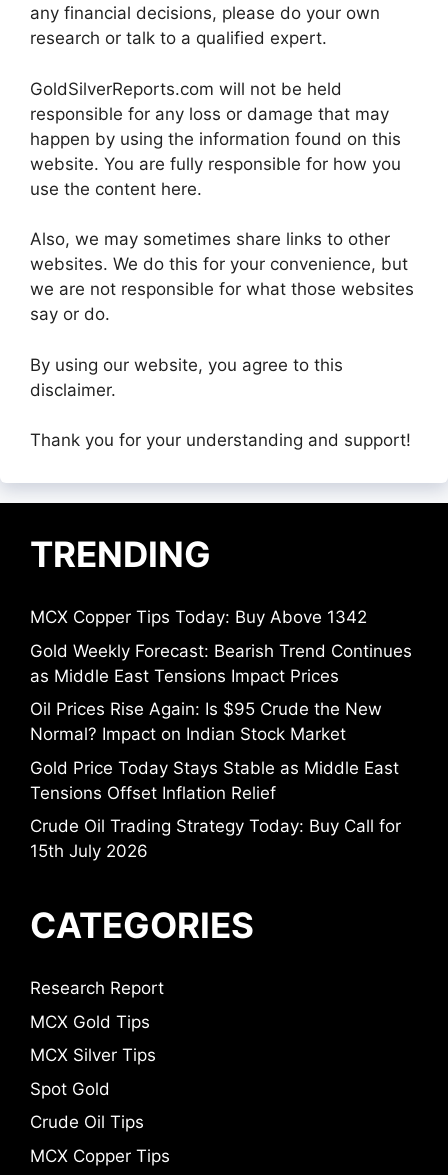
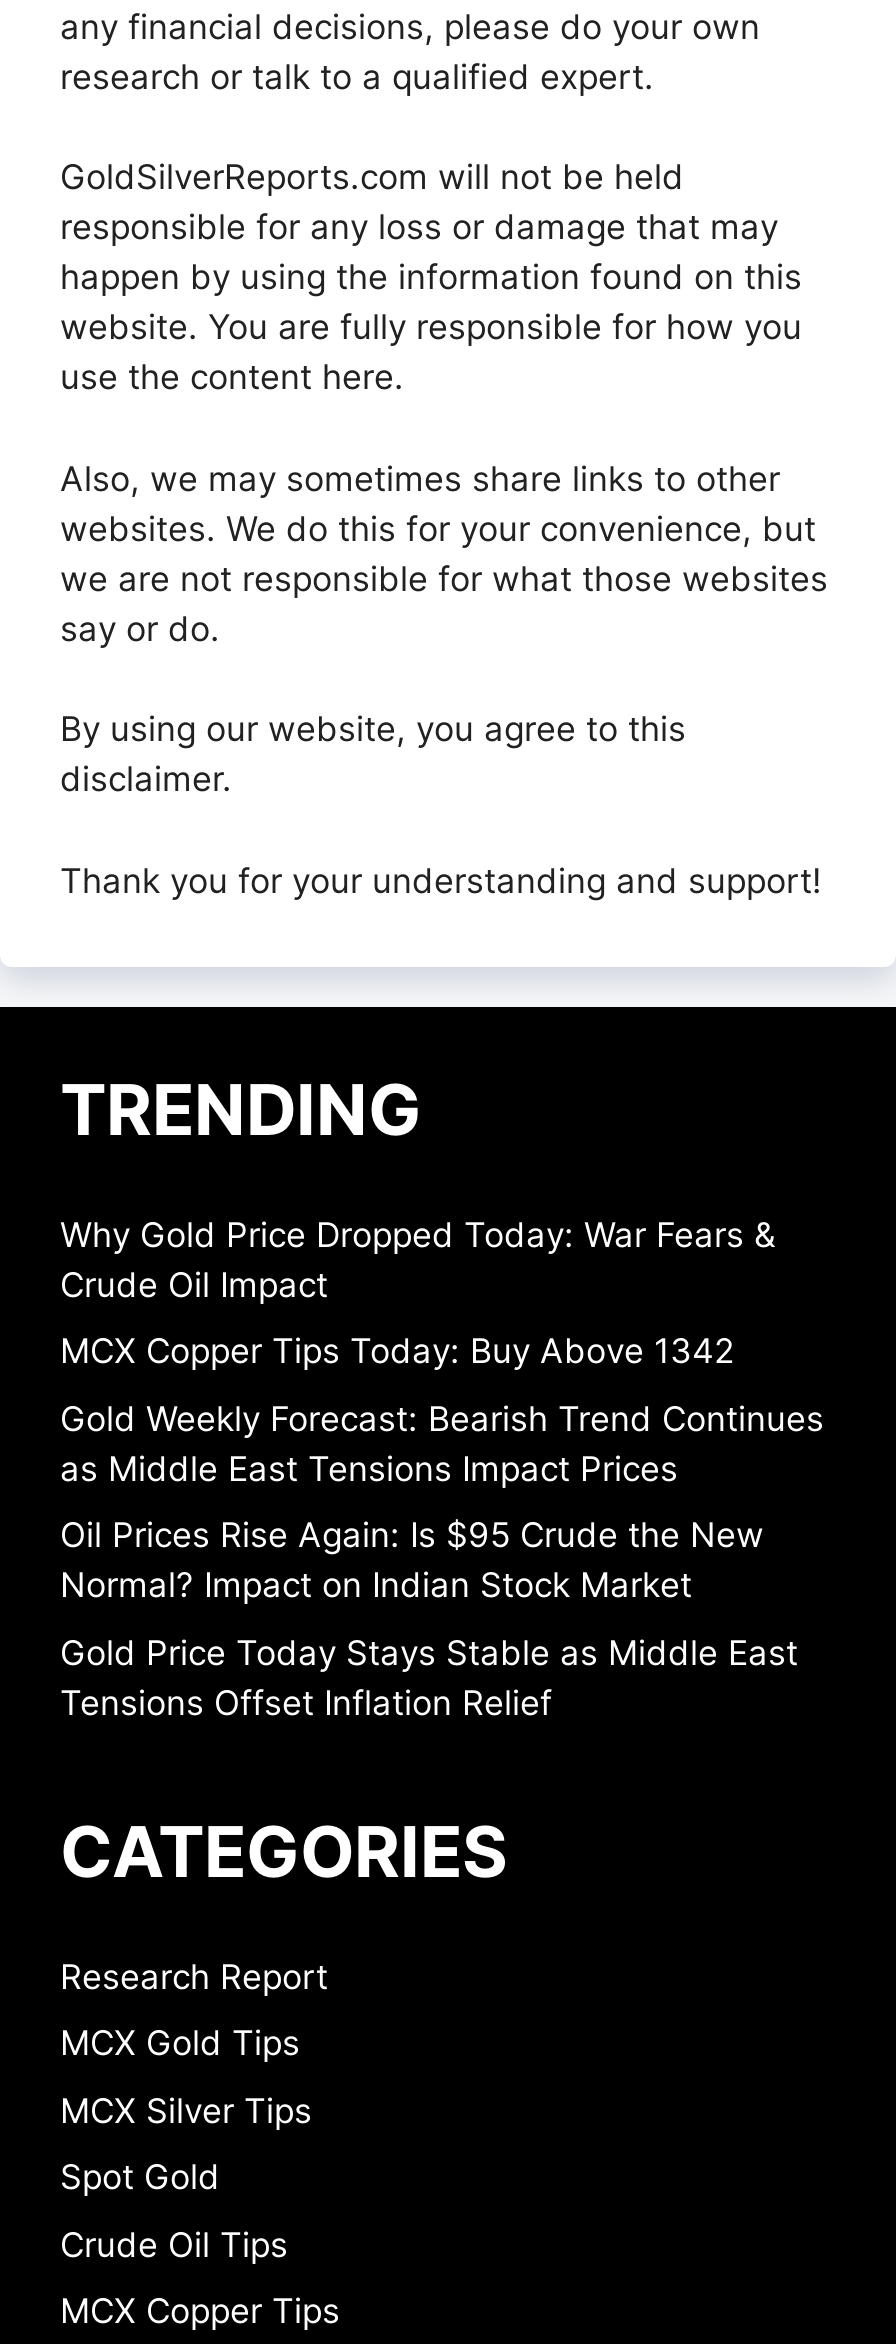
+ Why Gold Price Dropped Today: War Fears &
+ Crude Oil Impact

moved down: MCX Copper Tips Today: Buy Above 1342 | Gold Weekly Forecast: Bearish Trend Continues | as Middle East Tensions Impact Prices | Oil Prices Rise Again: Is $95 Crude the New | Normal? Impact on Indian Stock Market | Gold Price Today Stays Stable as Middle East | Tensions Offset Inflation Relief

- Crude Oil Trading Strategy Today: Buy Call for
- 15th July 2026
